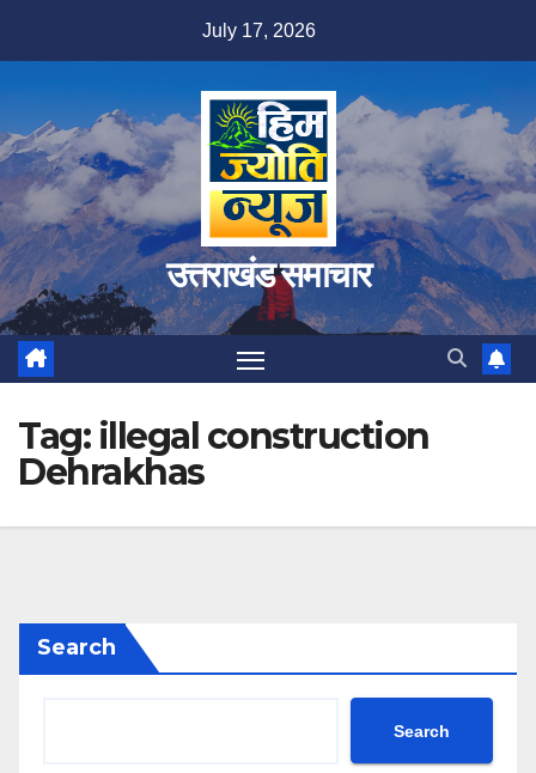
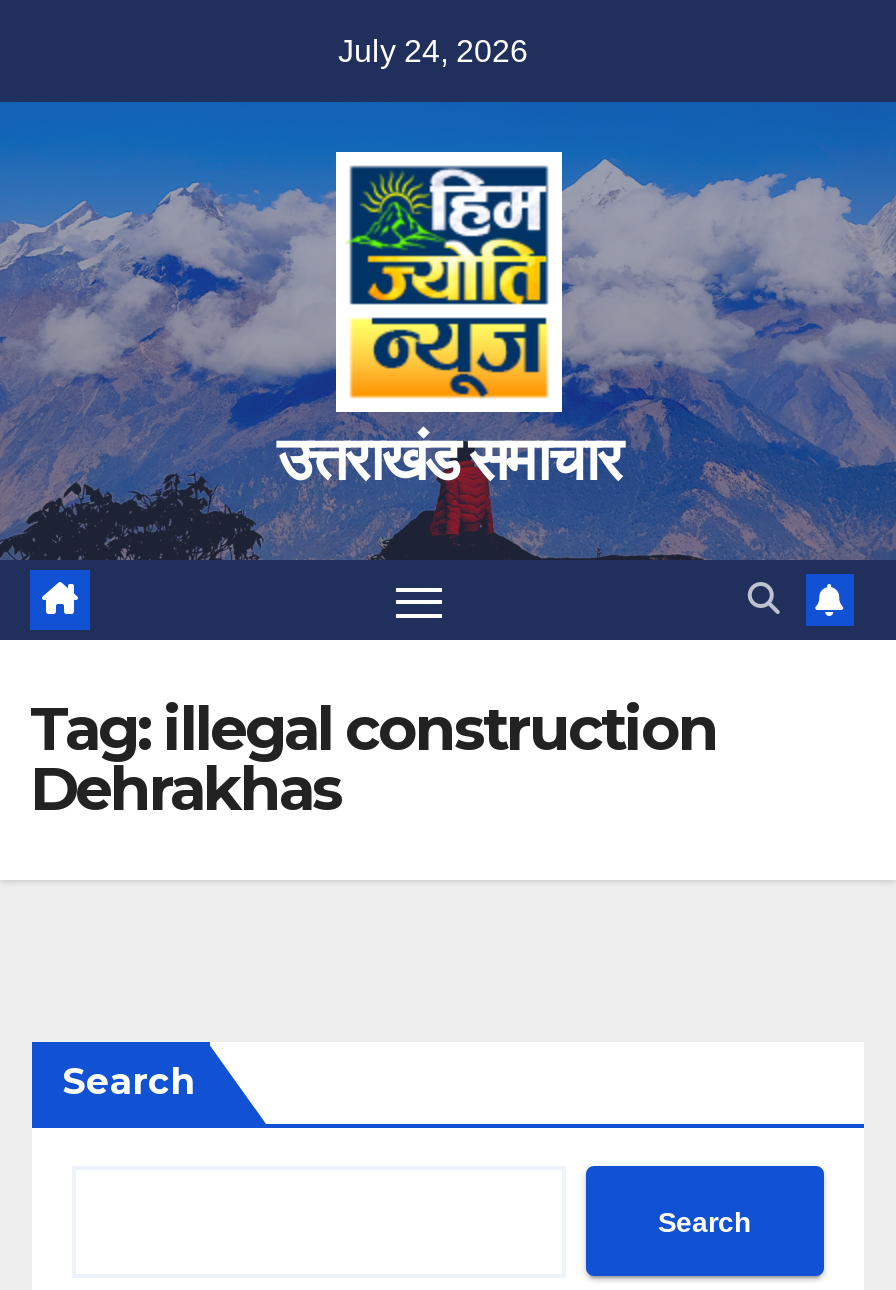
- July 17, 2026
+ July 24, 2026
